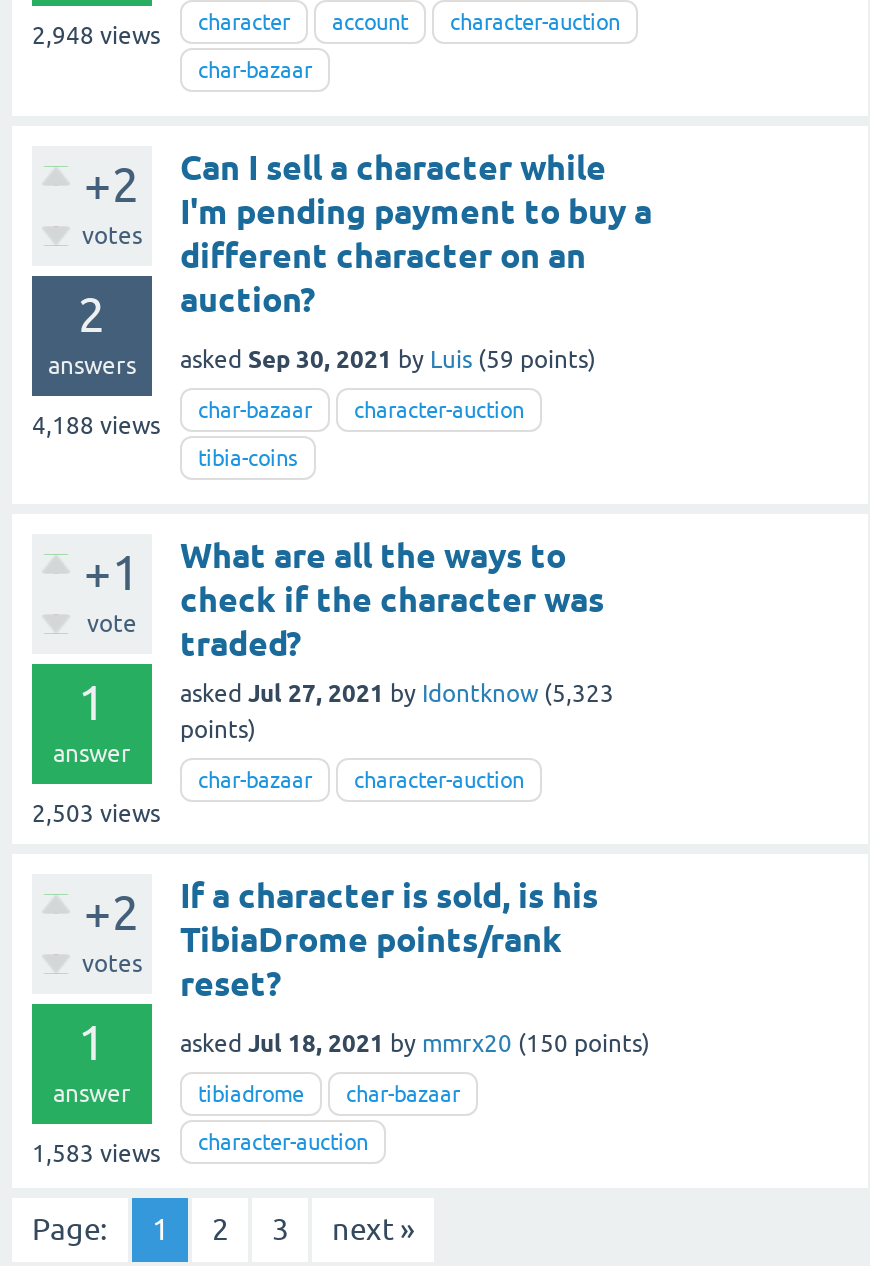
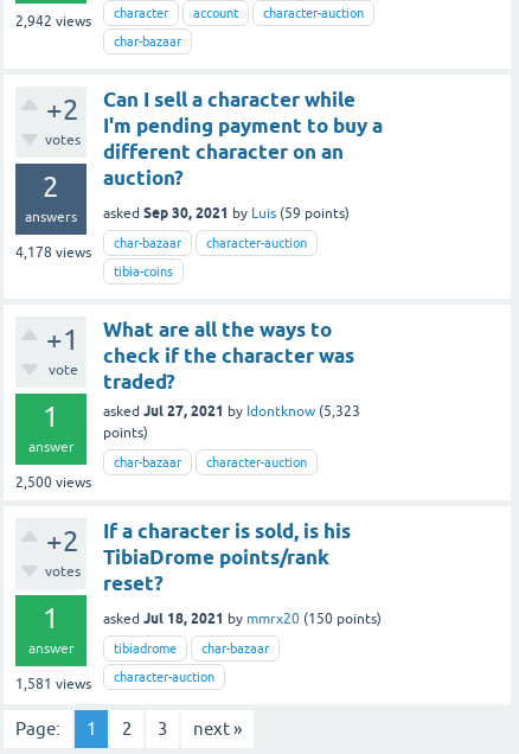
- 2,948 views
+ 2,942 views

- 4,188 views
+ 4,178 views

- 2,503 views
+ 2,500 views

- 1,583 views character-auction
+ 1,581 views character-auction
